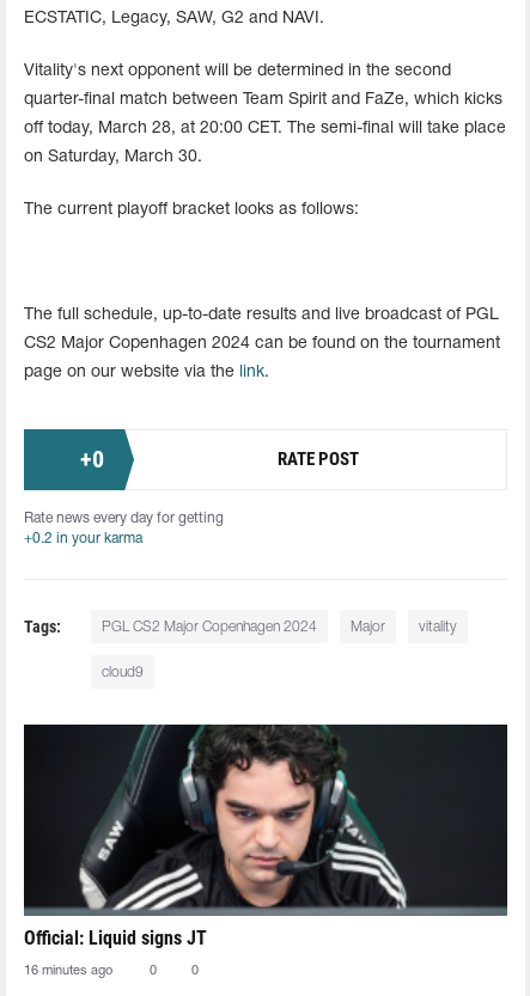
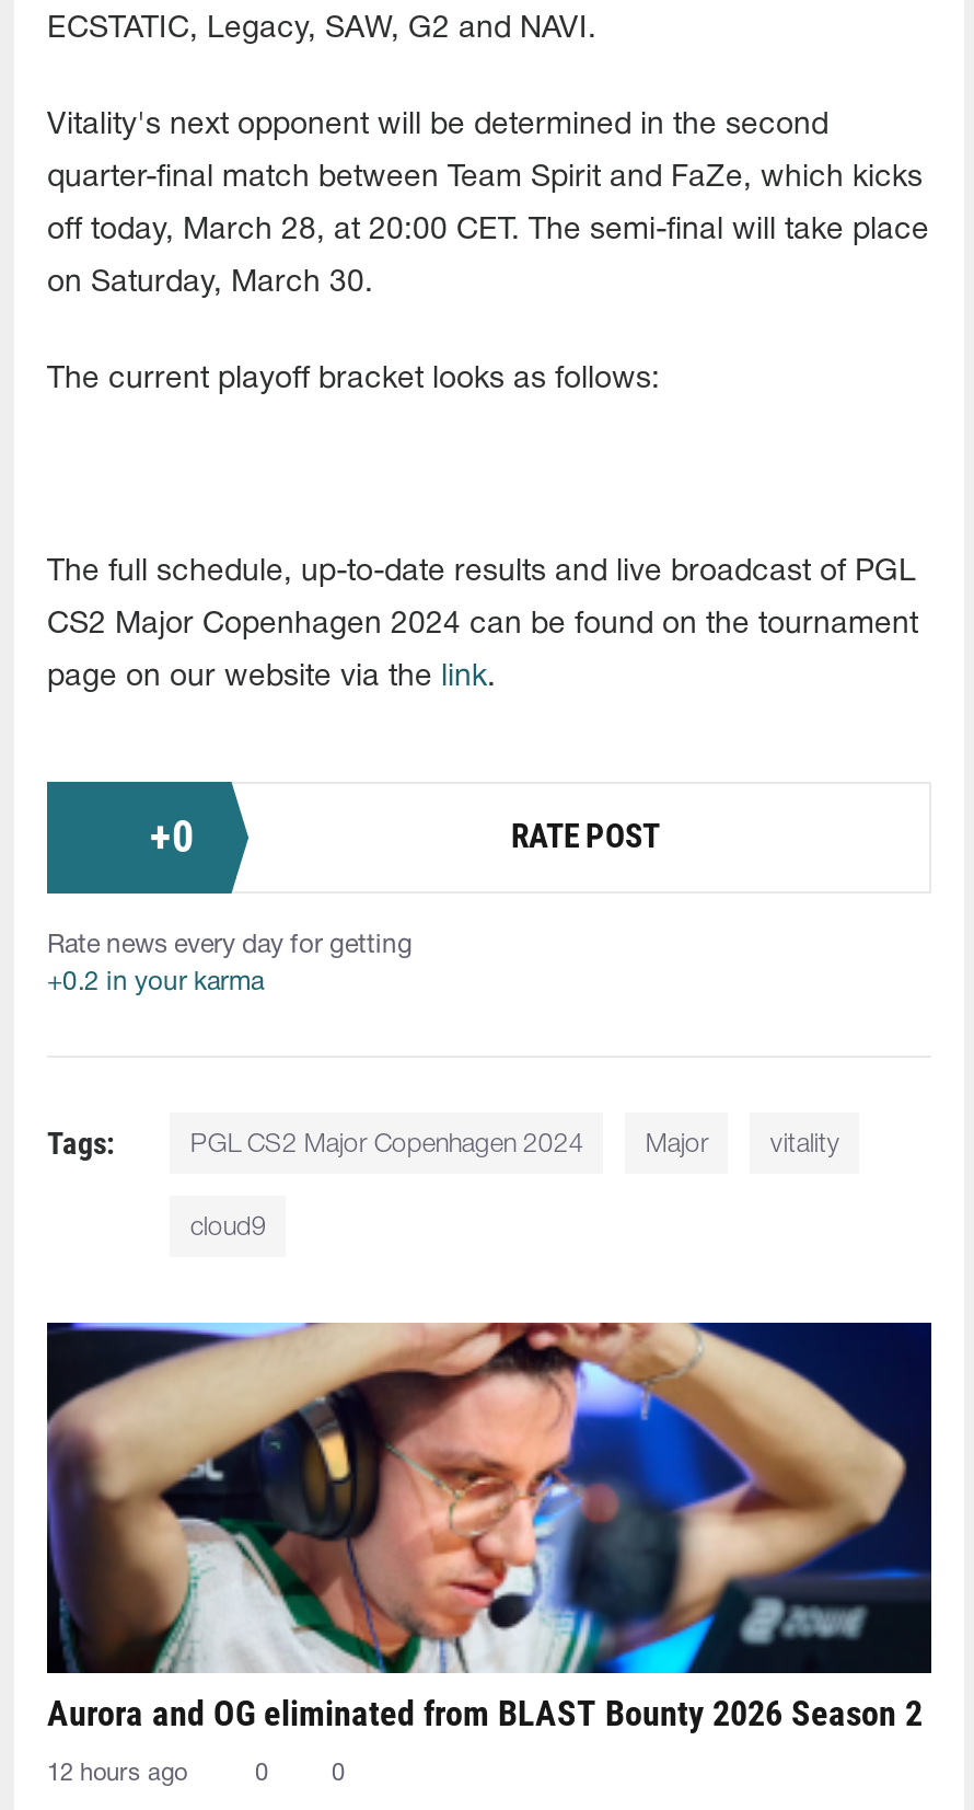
- [image]
- Official: Liquid signs JT
+ [image]
+ Aurora and OG eliminated from BLAST Bounty 2026 Season 2

- 16 minutes ago
+ 12 hours ago
